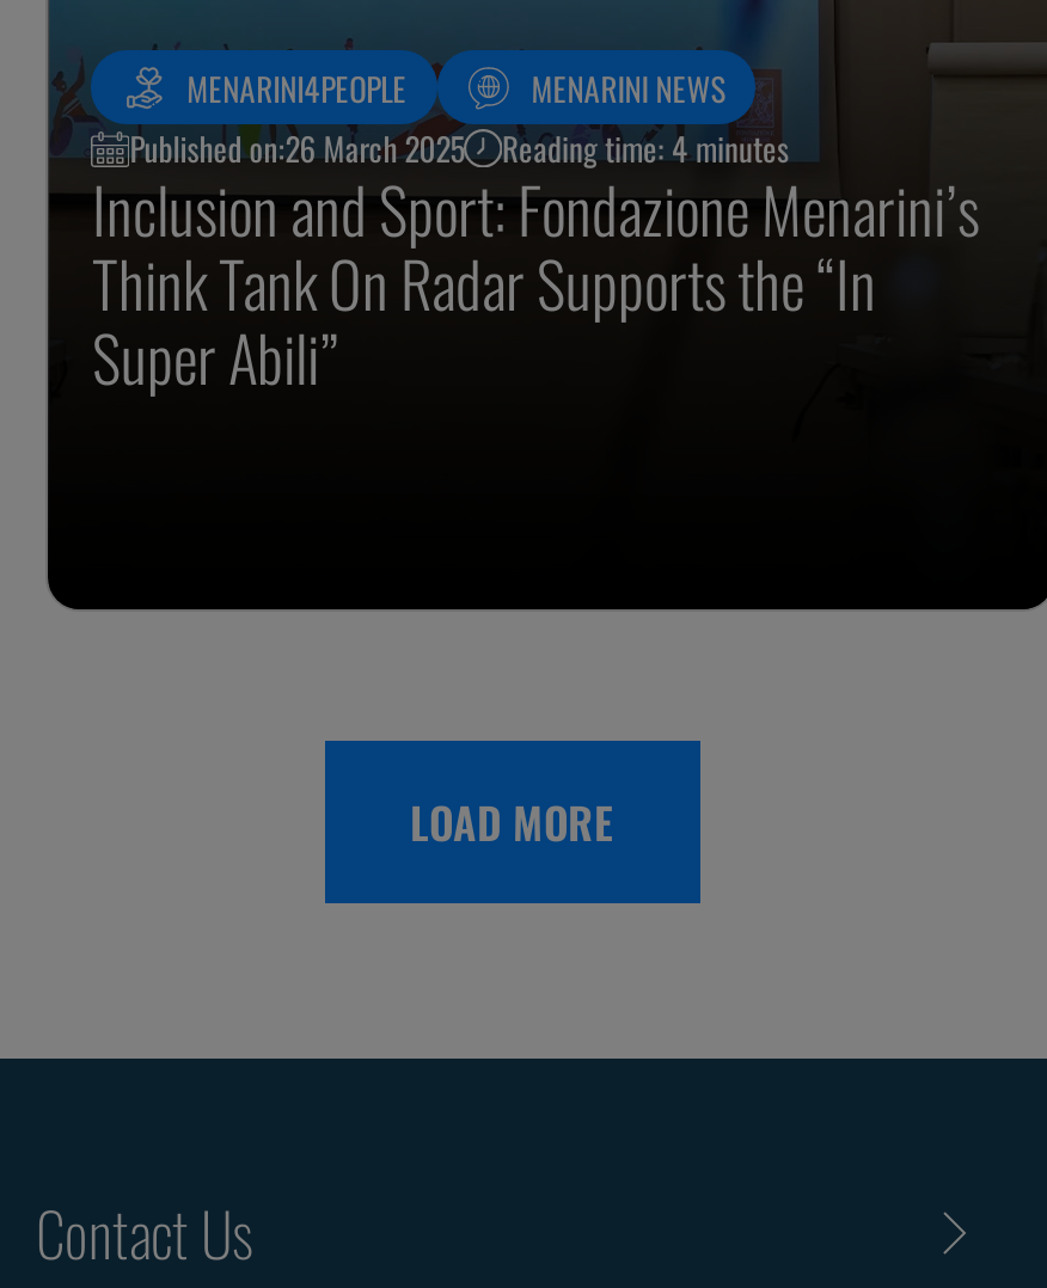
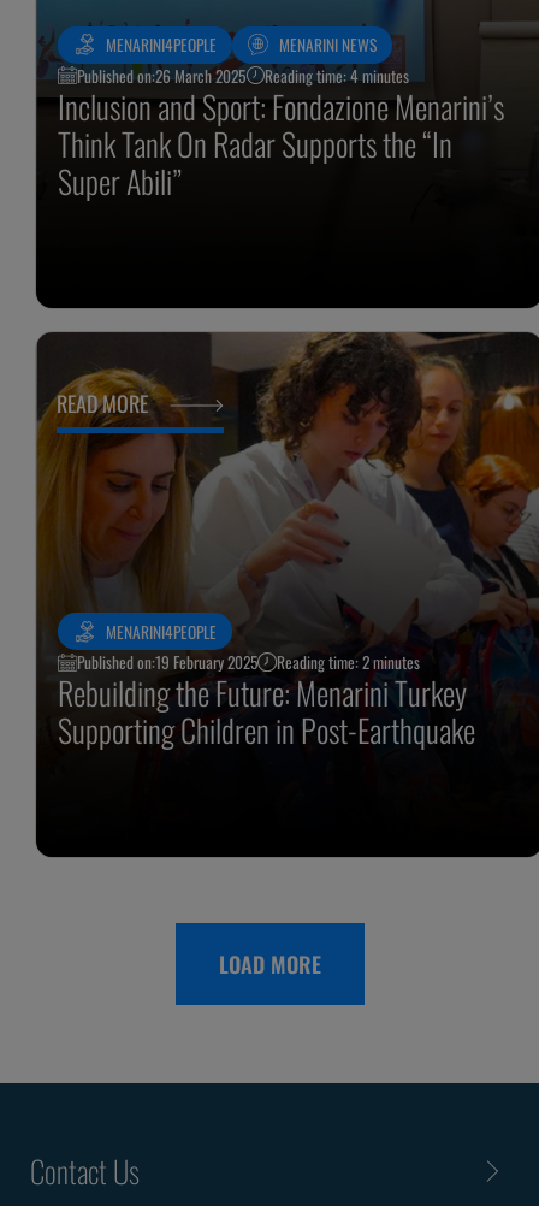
+ [image]
+ MENARINI4PEOPLE
+ Published on:19 February 2025
+ Reading time: 2 minutes
+ Rebuilding the Future: Menarini Turkey
+ Supporting Children in Post-Earthquake

+ READ MORE
